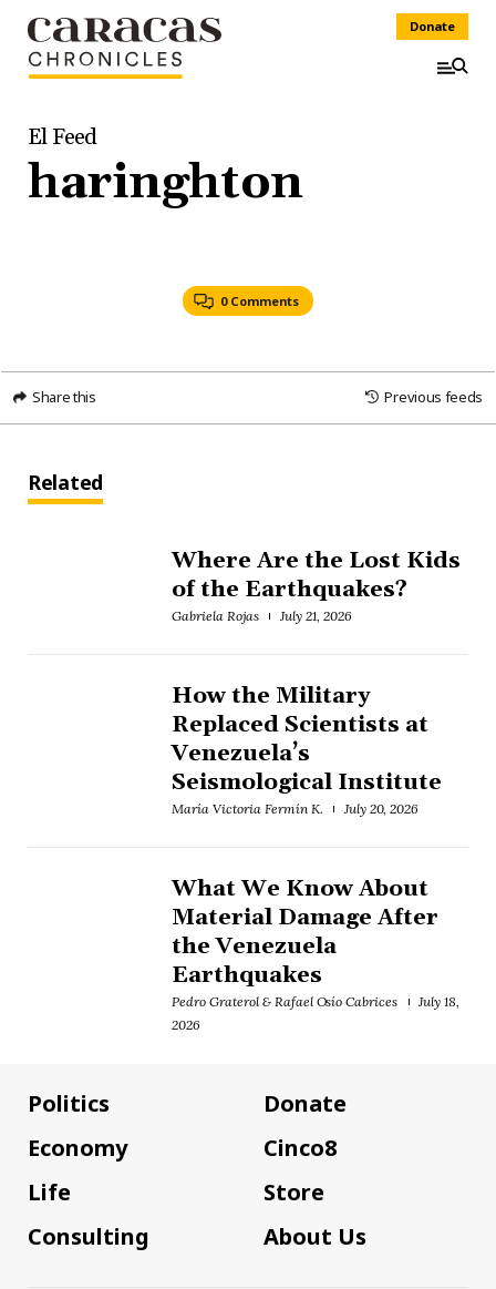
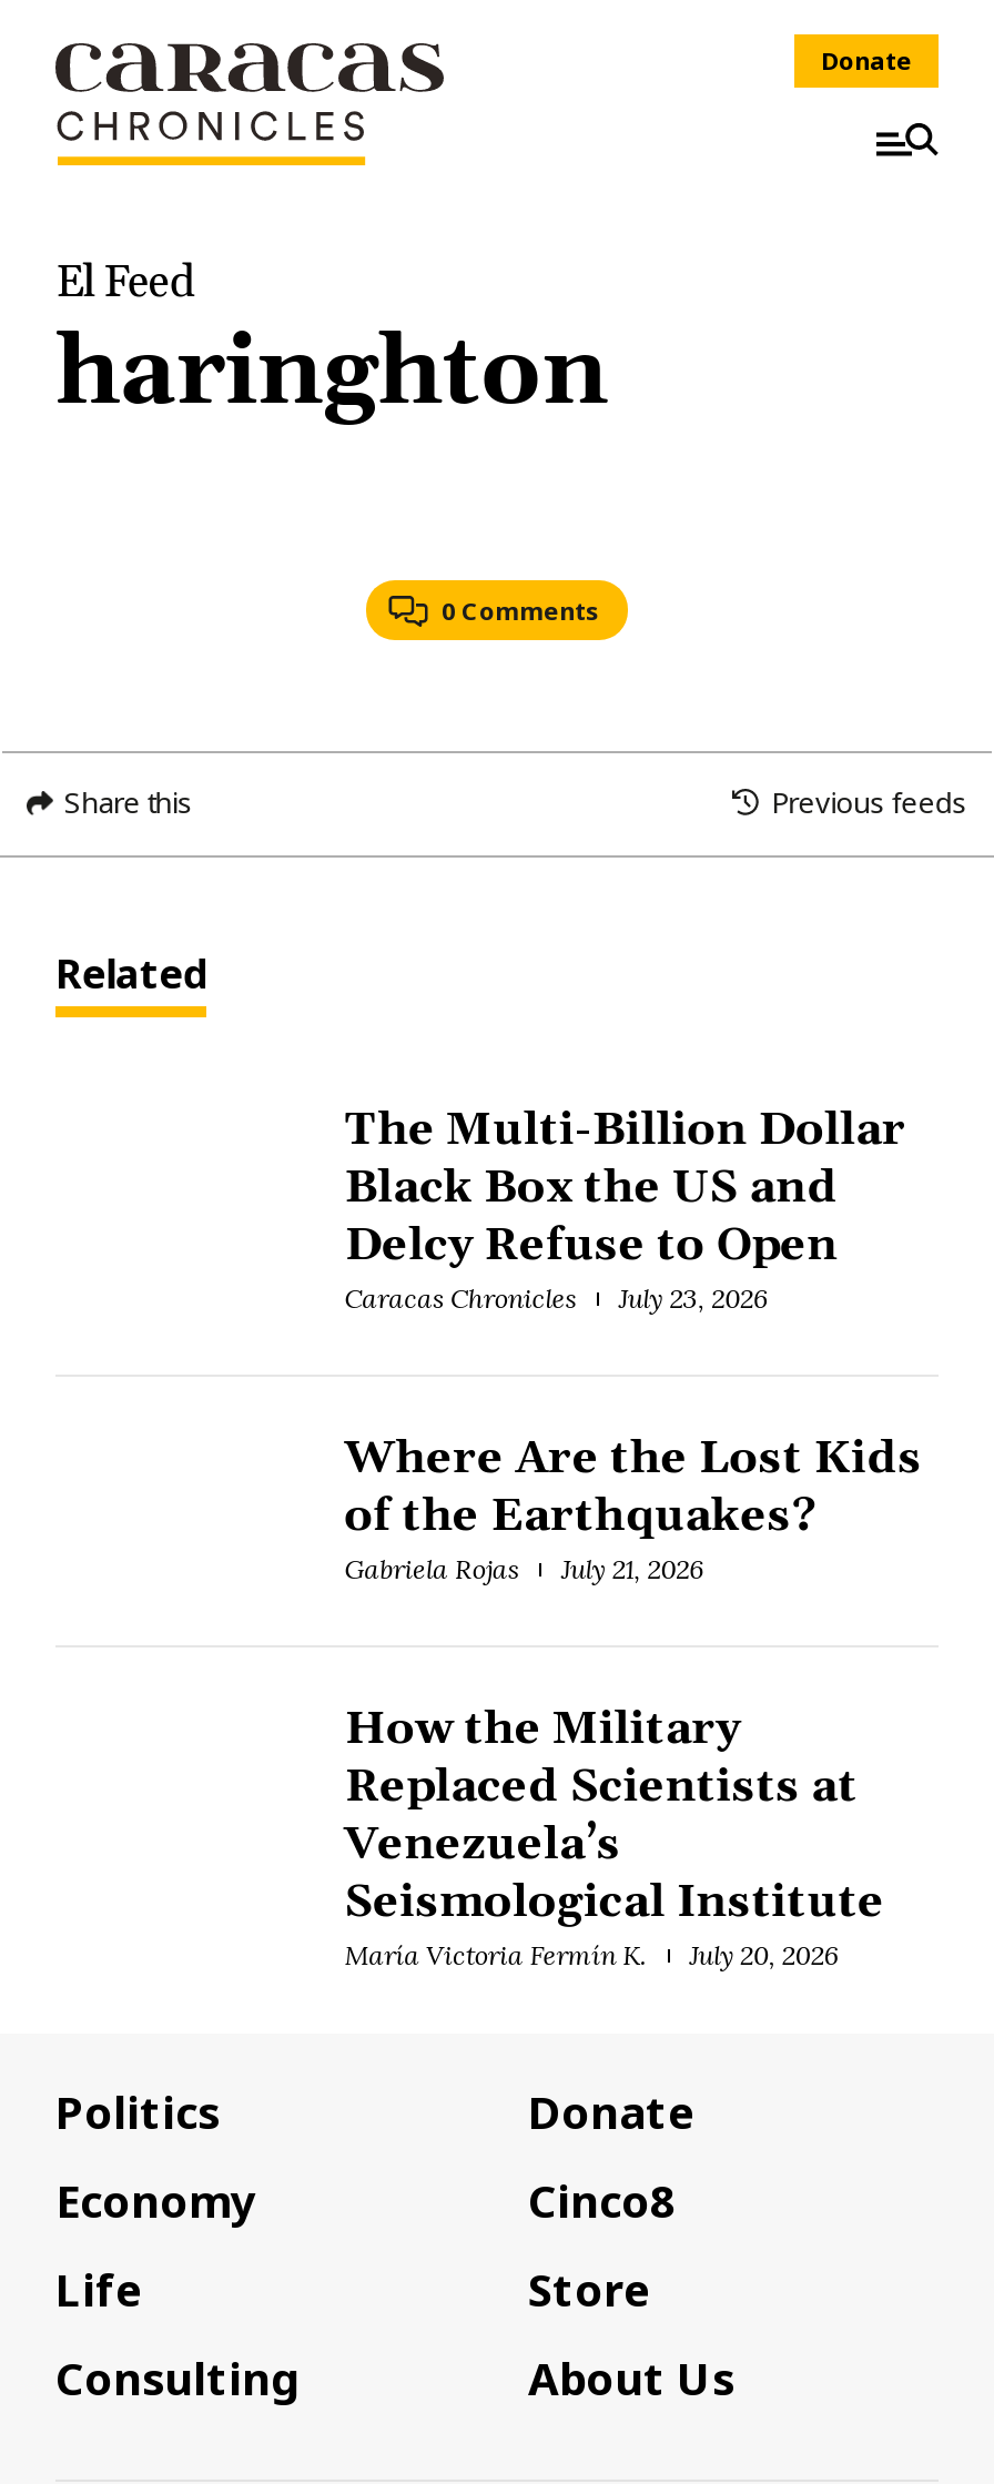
+ The Multi-Billion Dollar
+ Black Box the US and
+ Delcy Refuse to Open
+ Caracas Chronicles
+ July 23, 2026

moved down: Where Are the Lost Kids | of the Earthquakes? | Gabriela Rojas | ... | María Victoria Fermín K. | July 20, 2026

- What We Know About
- Material Damage After
- the Venezuela
- Earthquakes
- Pedro Graterol & Rafael Osío Cabrices
- July 18,
- 2026
